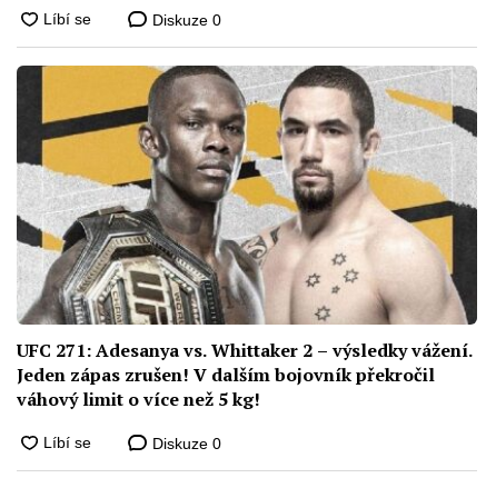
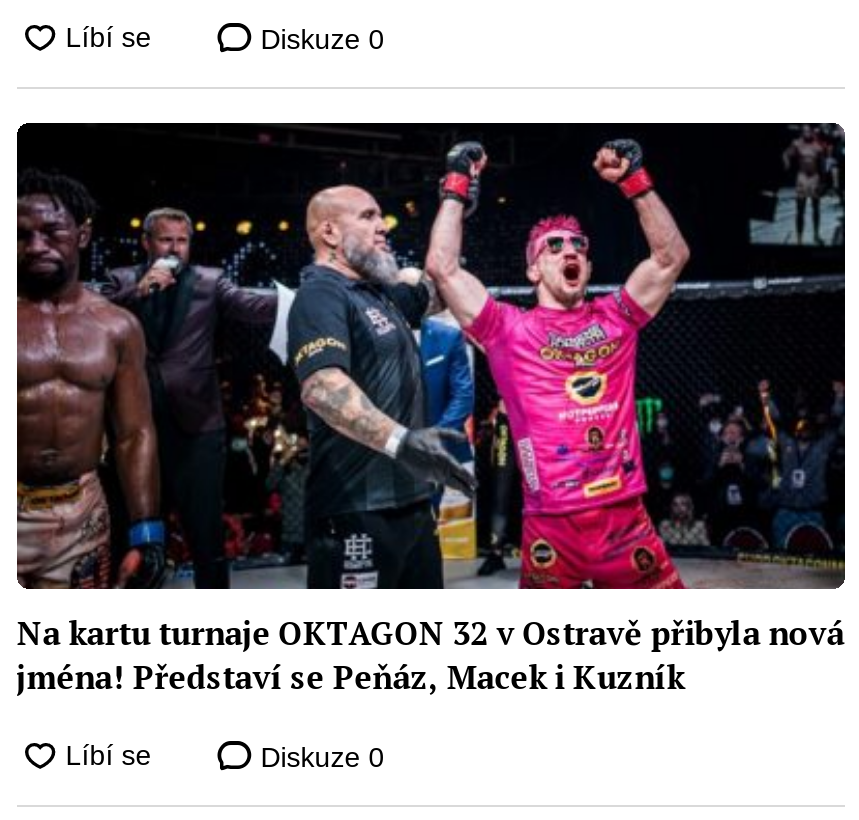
- [image]
- UFC 271: Adesanya vs. Whittaker 2 – výsledky vážení.
- Jeden zápas zrušen! V dalším bojovník překročil
- váhový limit o více než 5 kg!
+ [image]
+ Na kartu turnaje OKTAGON 32 v Ostravě přibyla nová
+ jména! Představí se Peňáz, Macek i Kuzník
